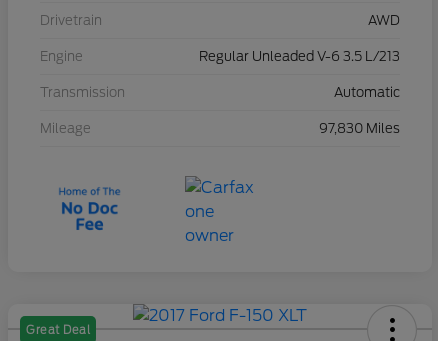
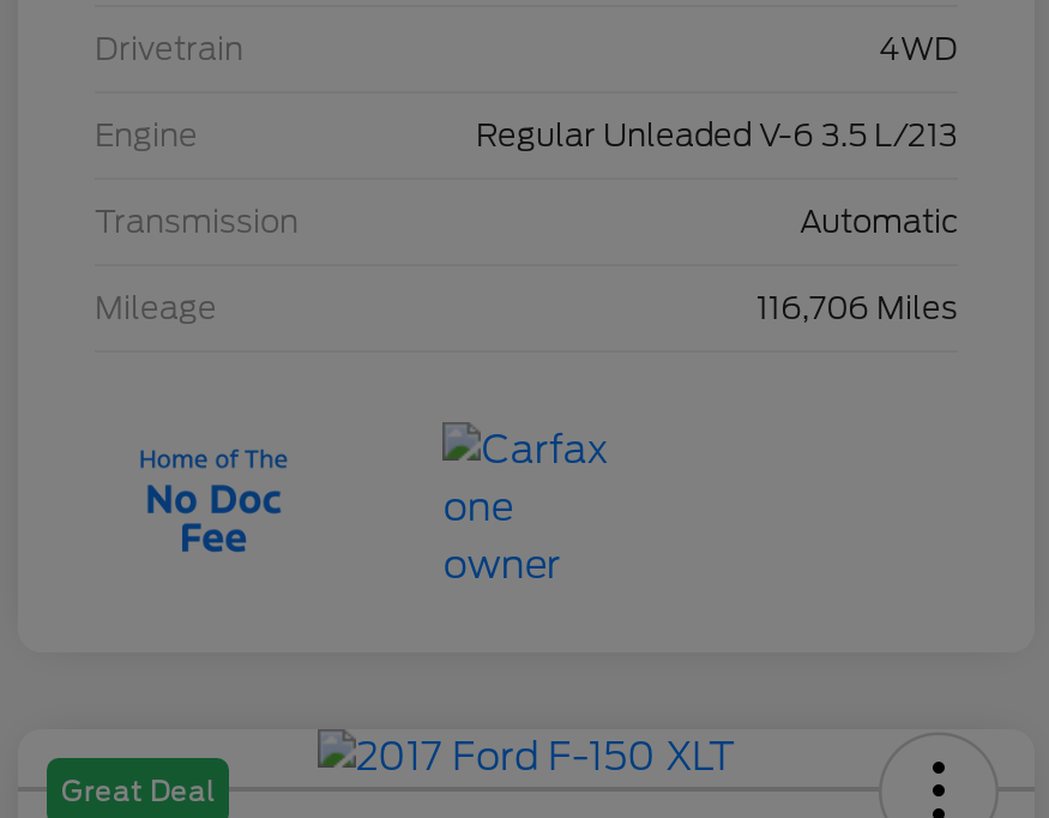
- AWD
+ 4WD

- 97,830 Miles
+ 116,706 Miles
